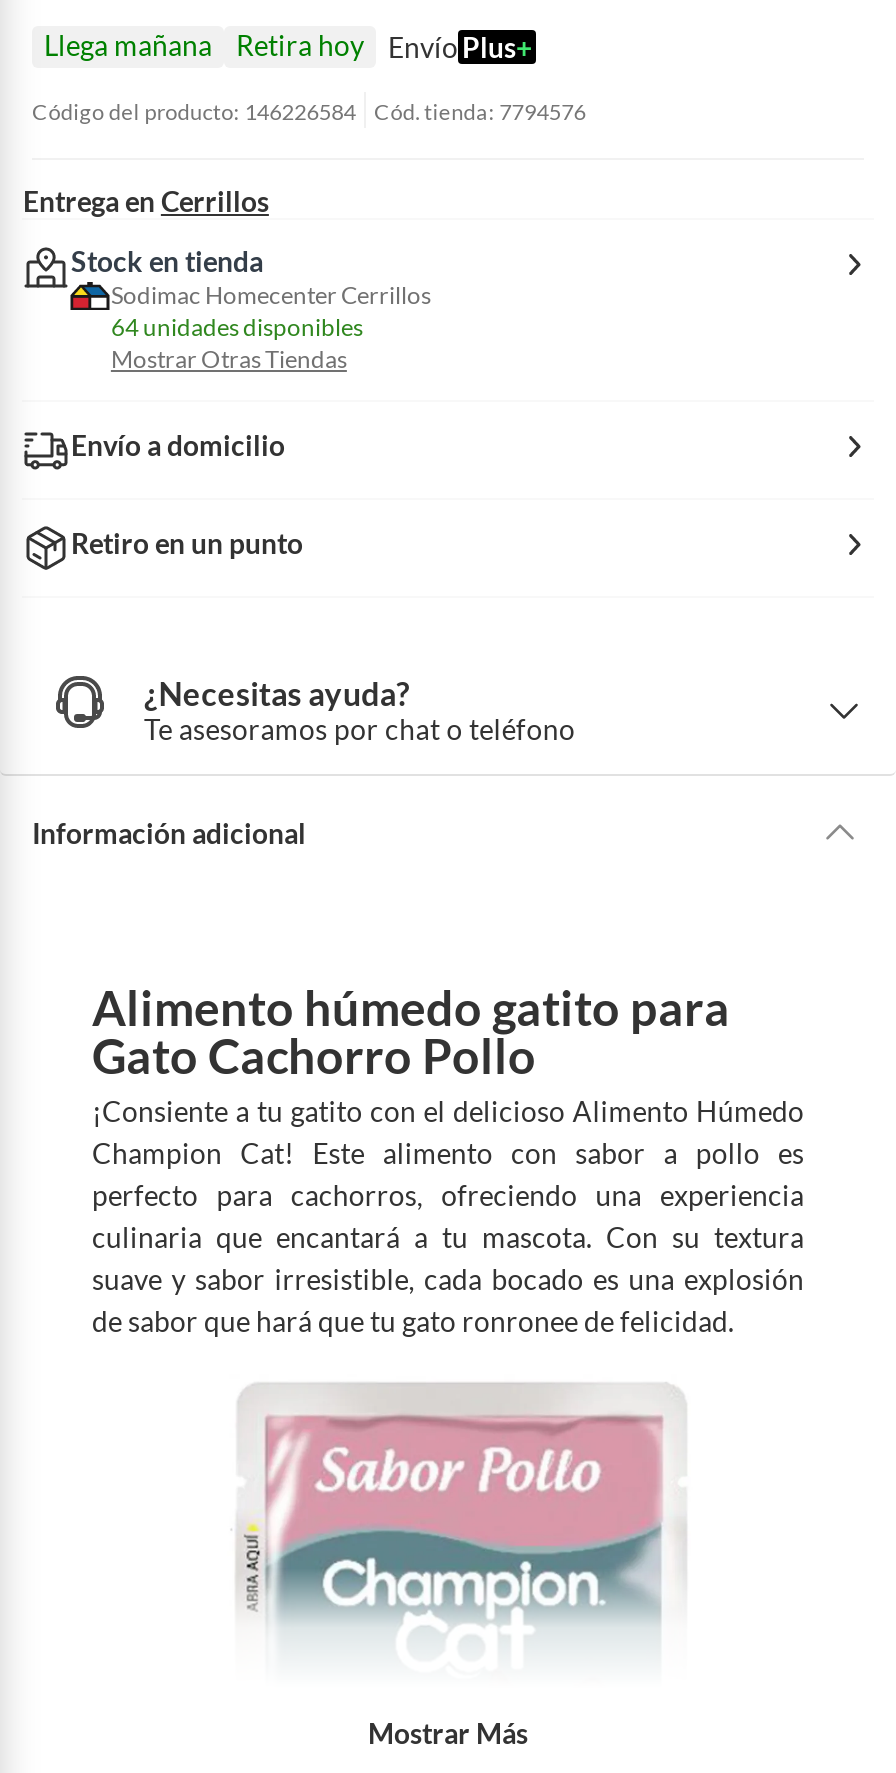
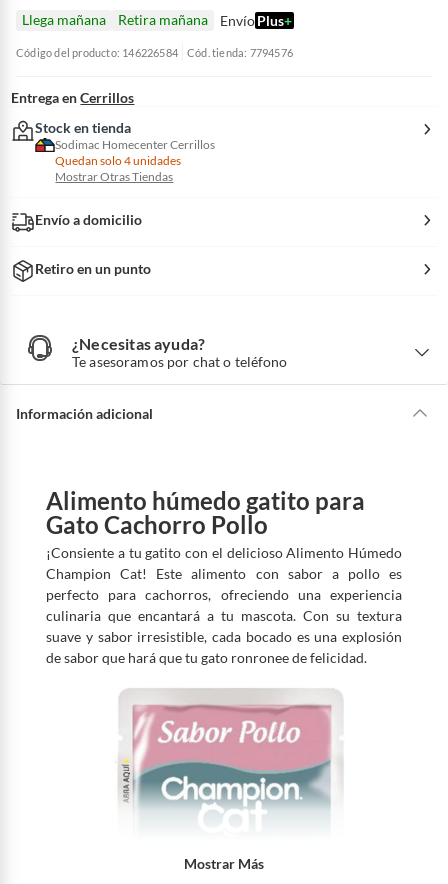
- Retira hoy
+ Retira mañana

- 64 unidades disponibles
+ Quedan solo 4 unidades
